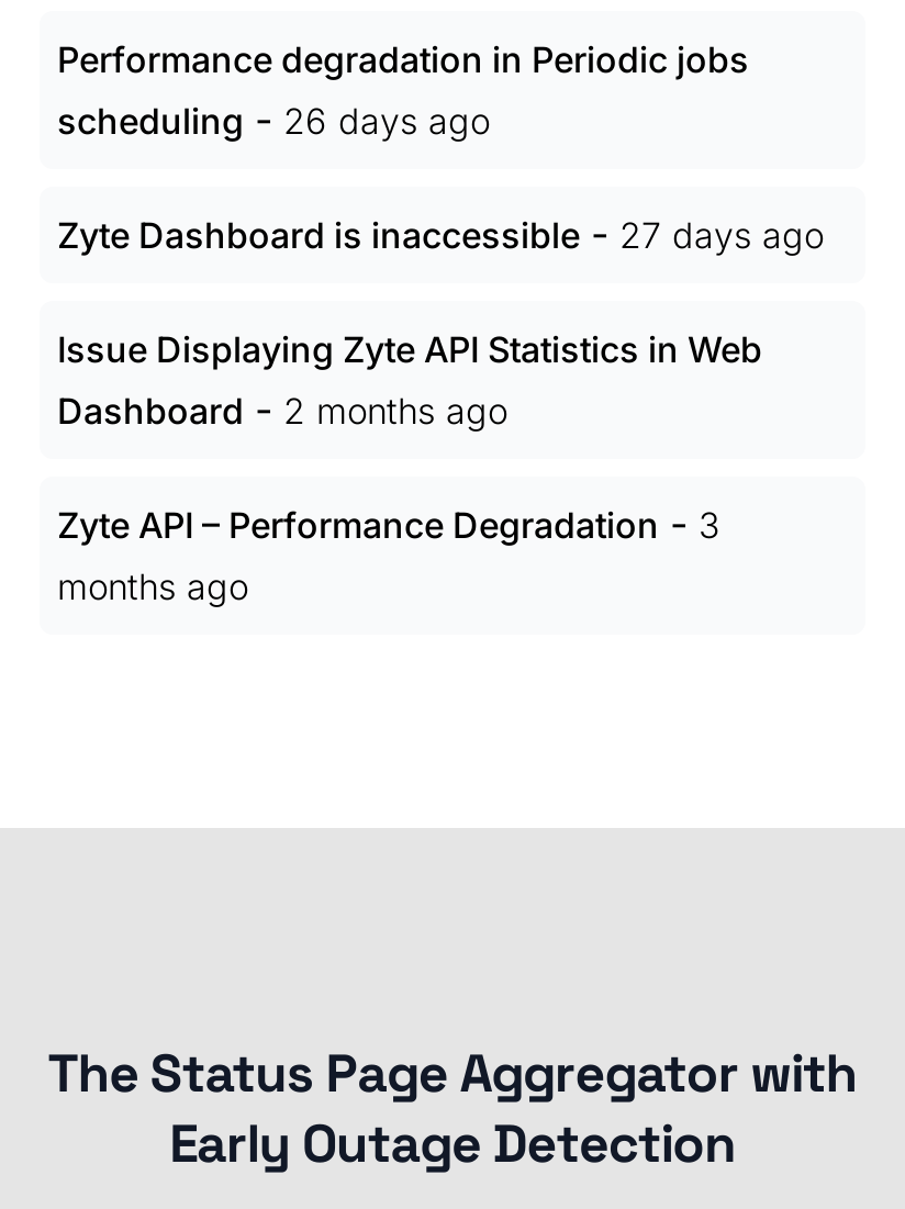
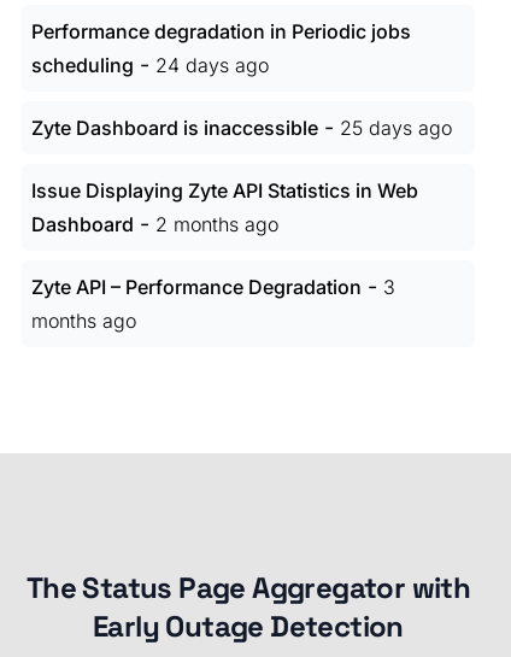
- scheduling - 26 days ago
+ scheduling - 24 days ago

- Zyte Dashboard is inaccessible - 27 days ago
+ Zyte Dashboard is inaccessible - 25 days ago
